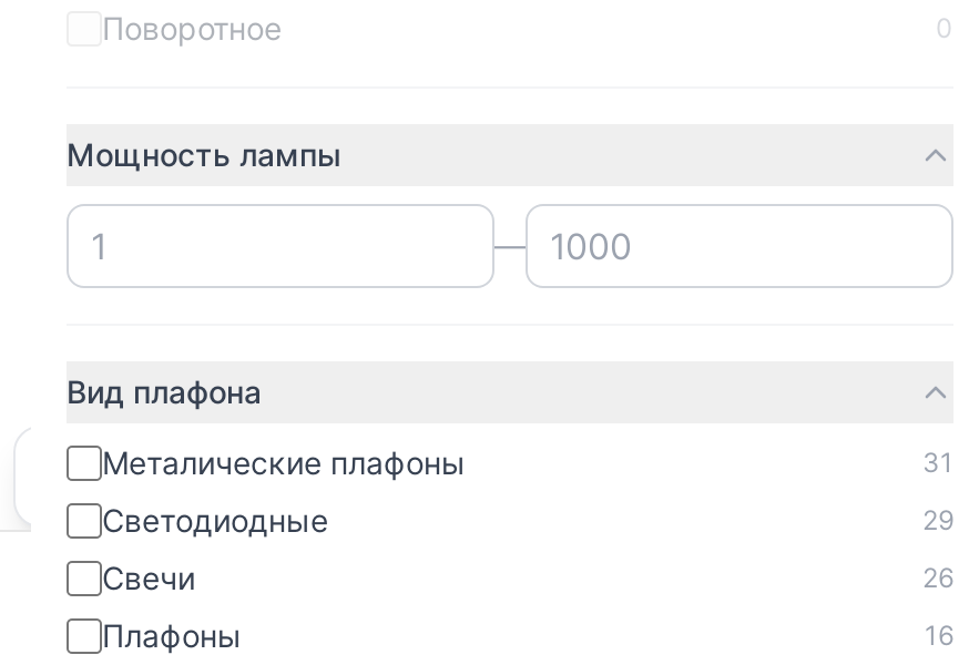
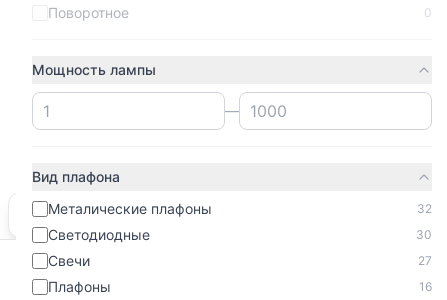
- 31
+ 32

- 29
+ 30

- 26
+ 27
